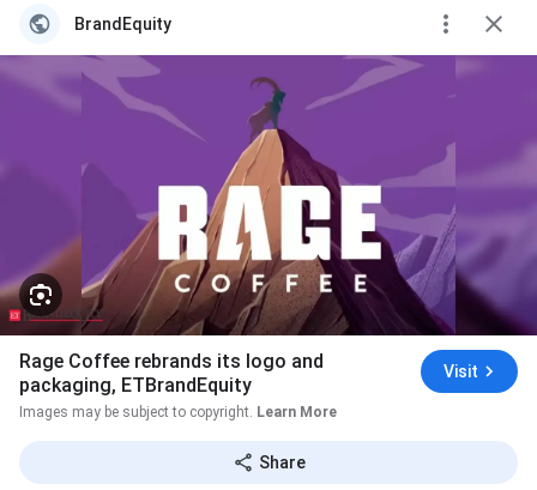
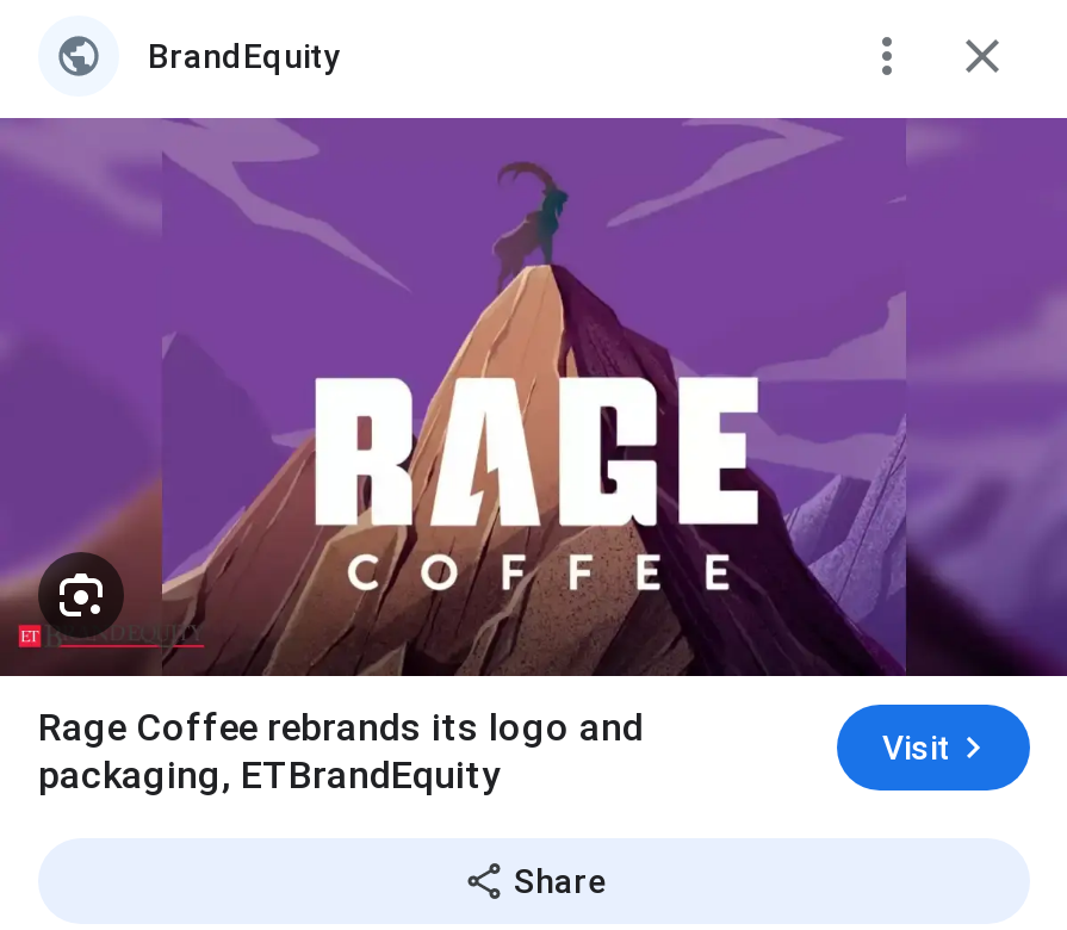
- Images may be subject to copyright. Learn More
